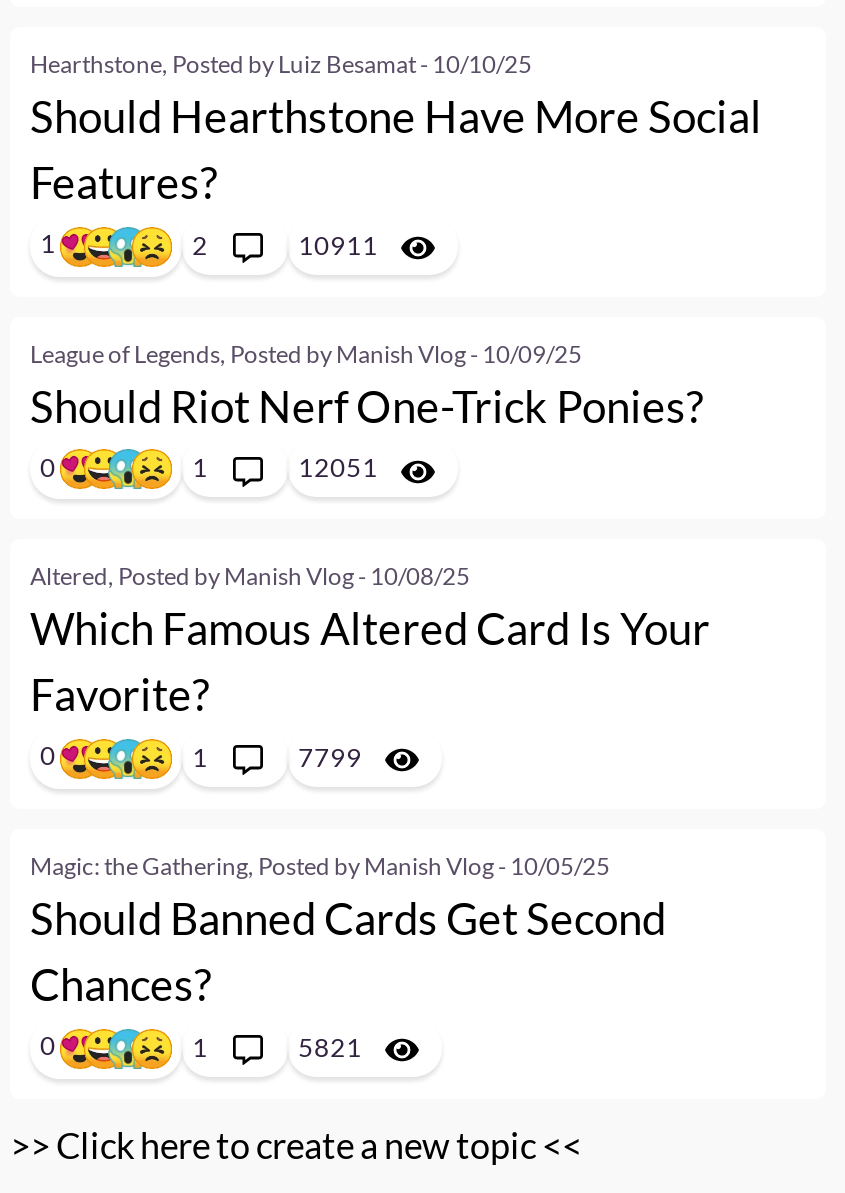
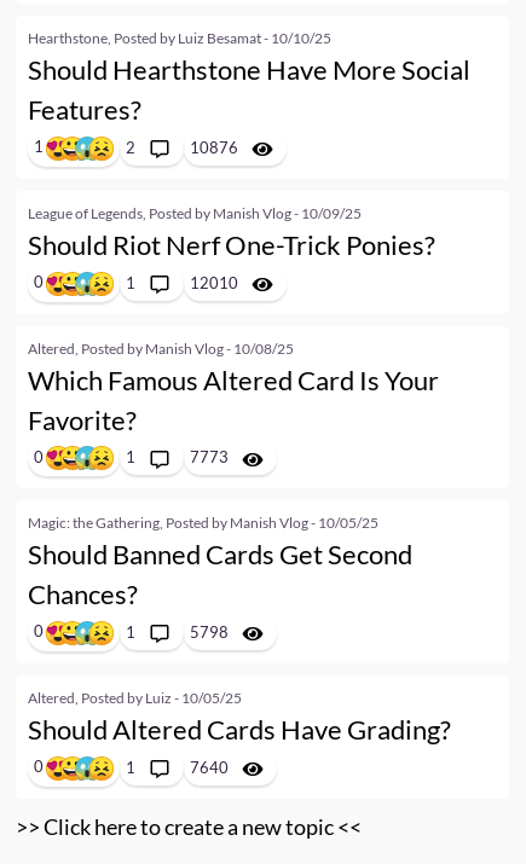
- 10911
+ 10876

- 12051
+ 12010

- 7799
+ 7773

- 5821
+ 5798
+ Altered, Posted by Luiz - 10/05/25
+ Should Altered Cards Have Grading?
+ 0
+ 1
+ 7640
